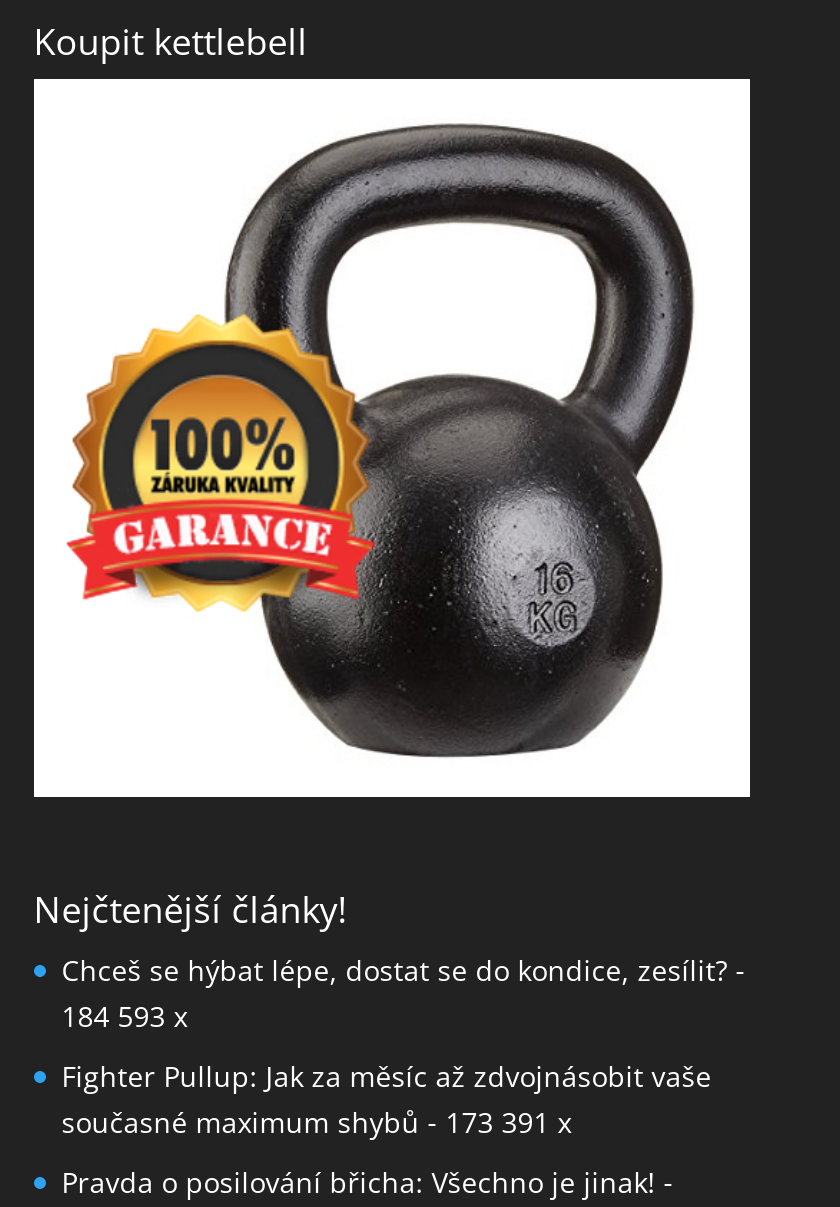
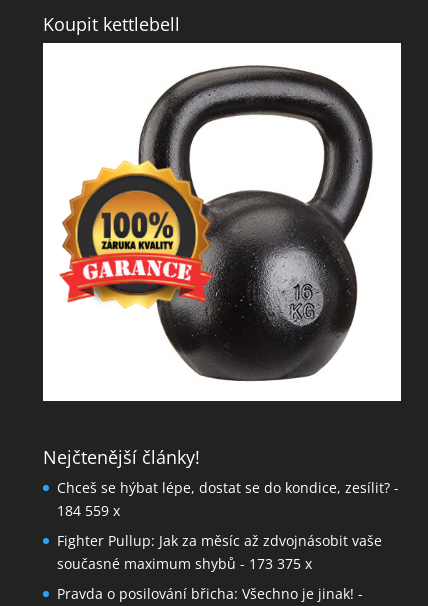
- 184 593 x
+ 184 559 x

- současné maximum shybů - 173 391 x
+ současné maximum shybů - 173 375 x
